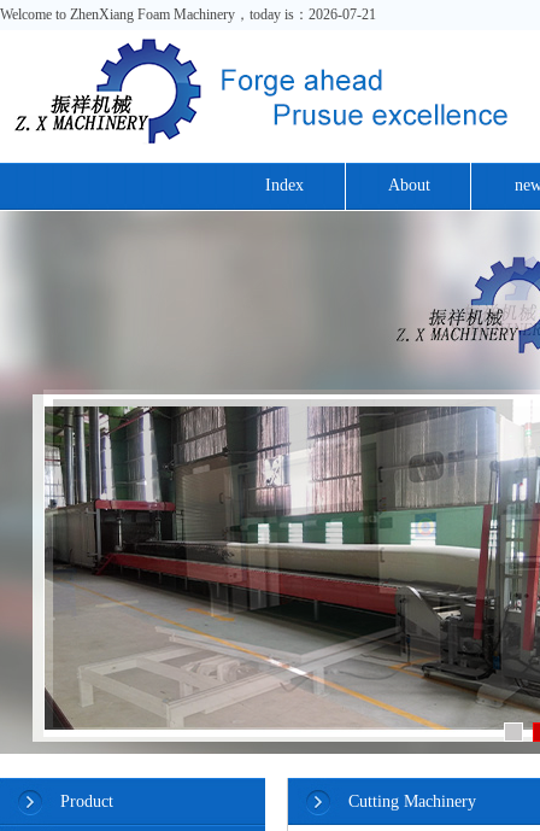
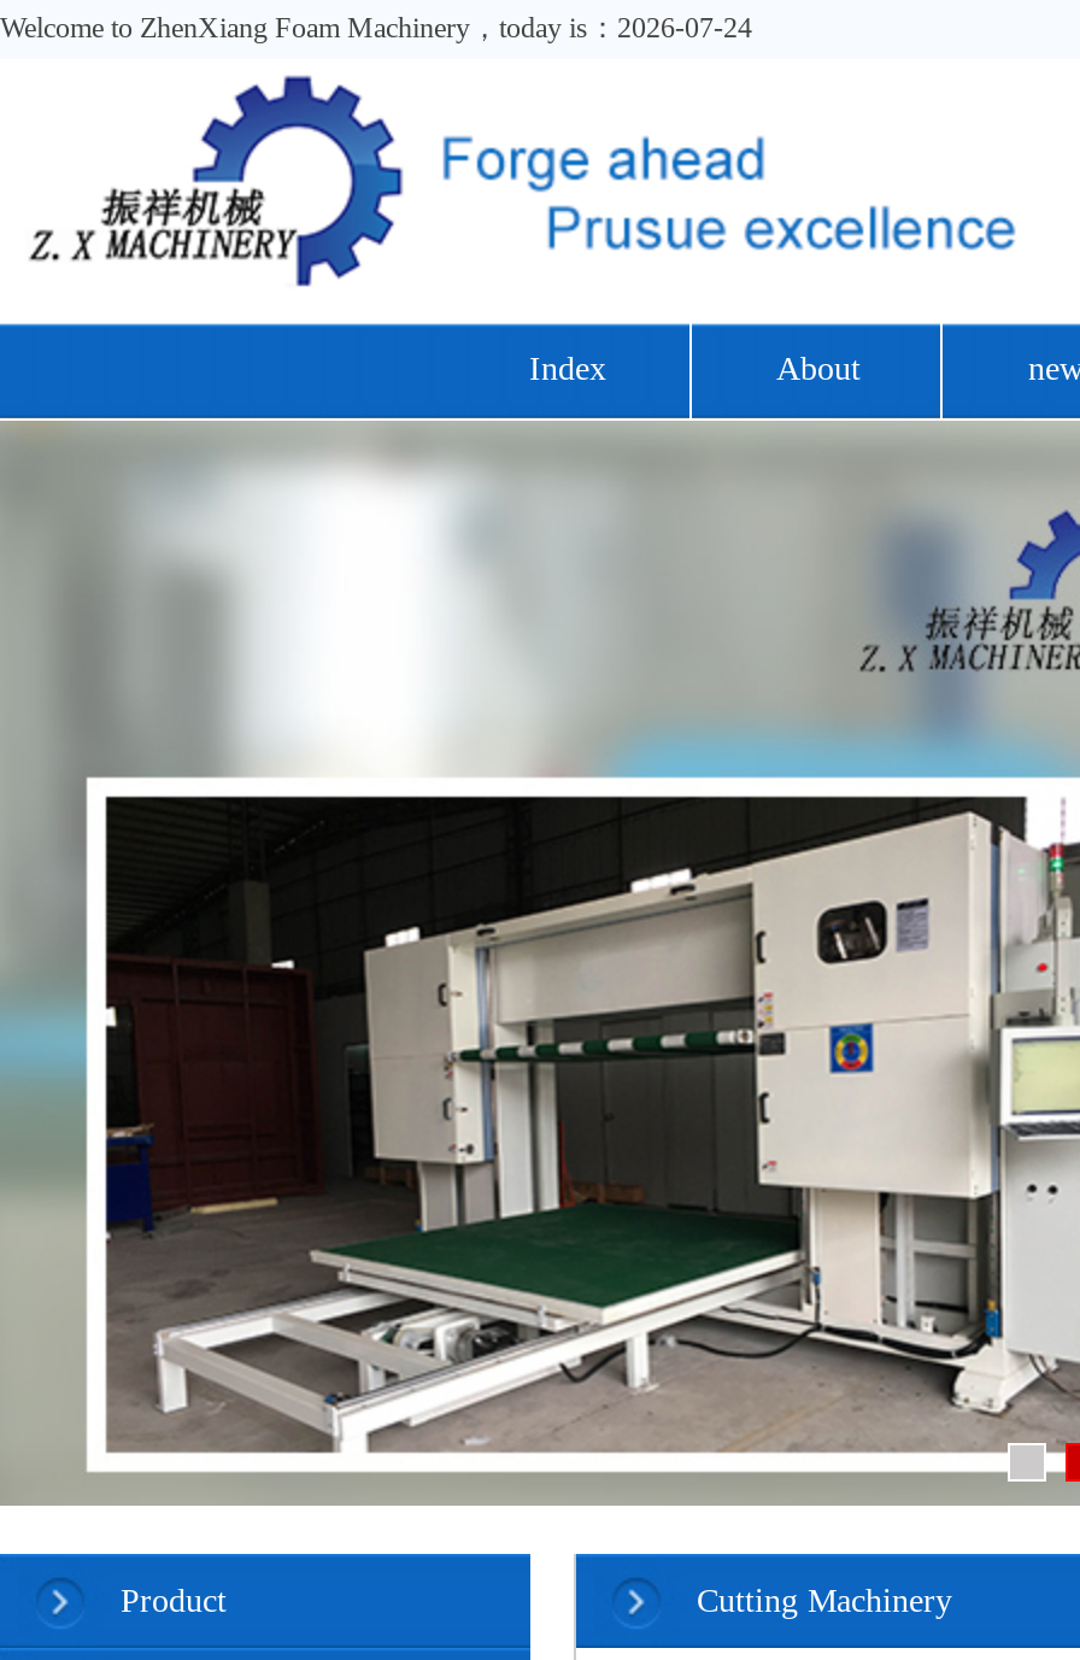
- Welcome to ZhenXiang Foam Machinery，today is：2026-07-21
+ Welcome to ZhenXiang Foam Machinery，today is：2026-07-24

- [image]
+ [image]
